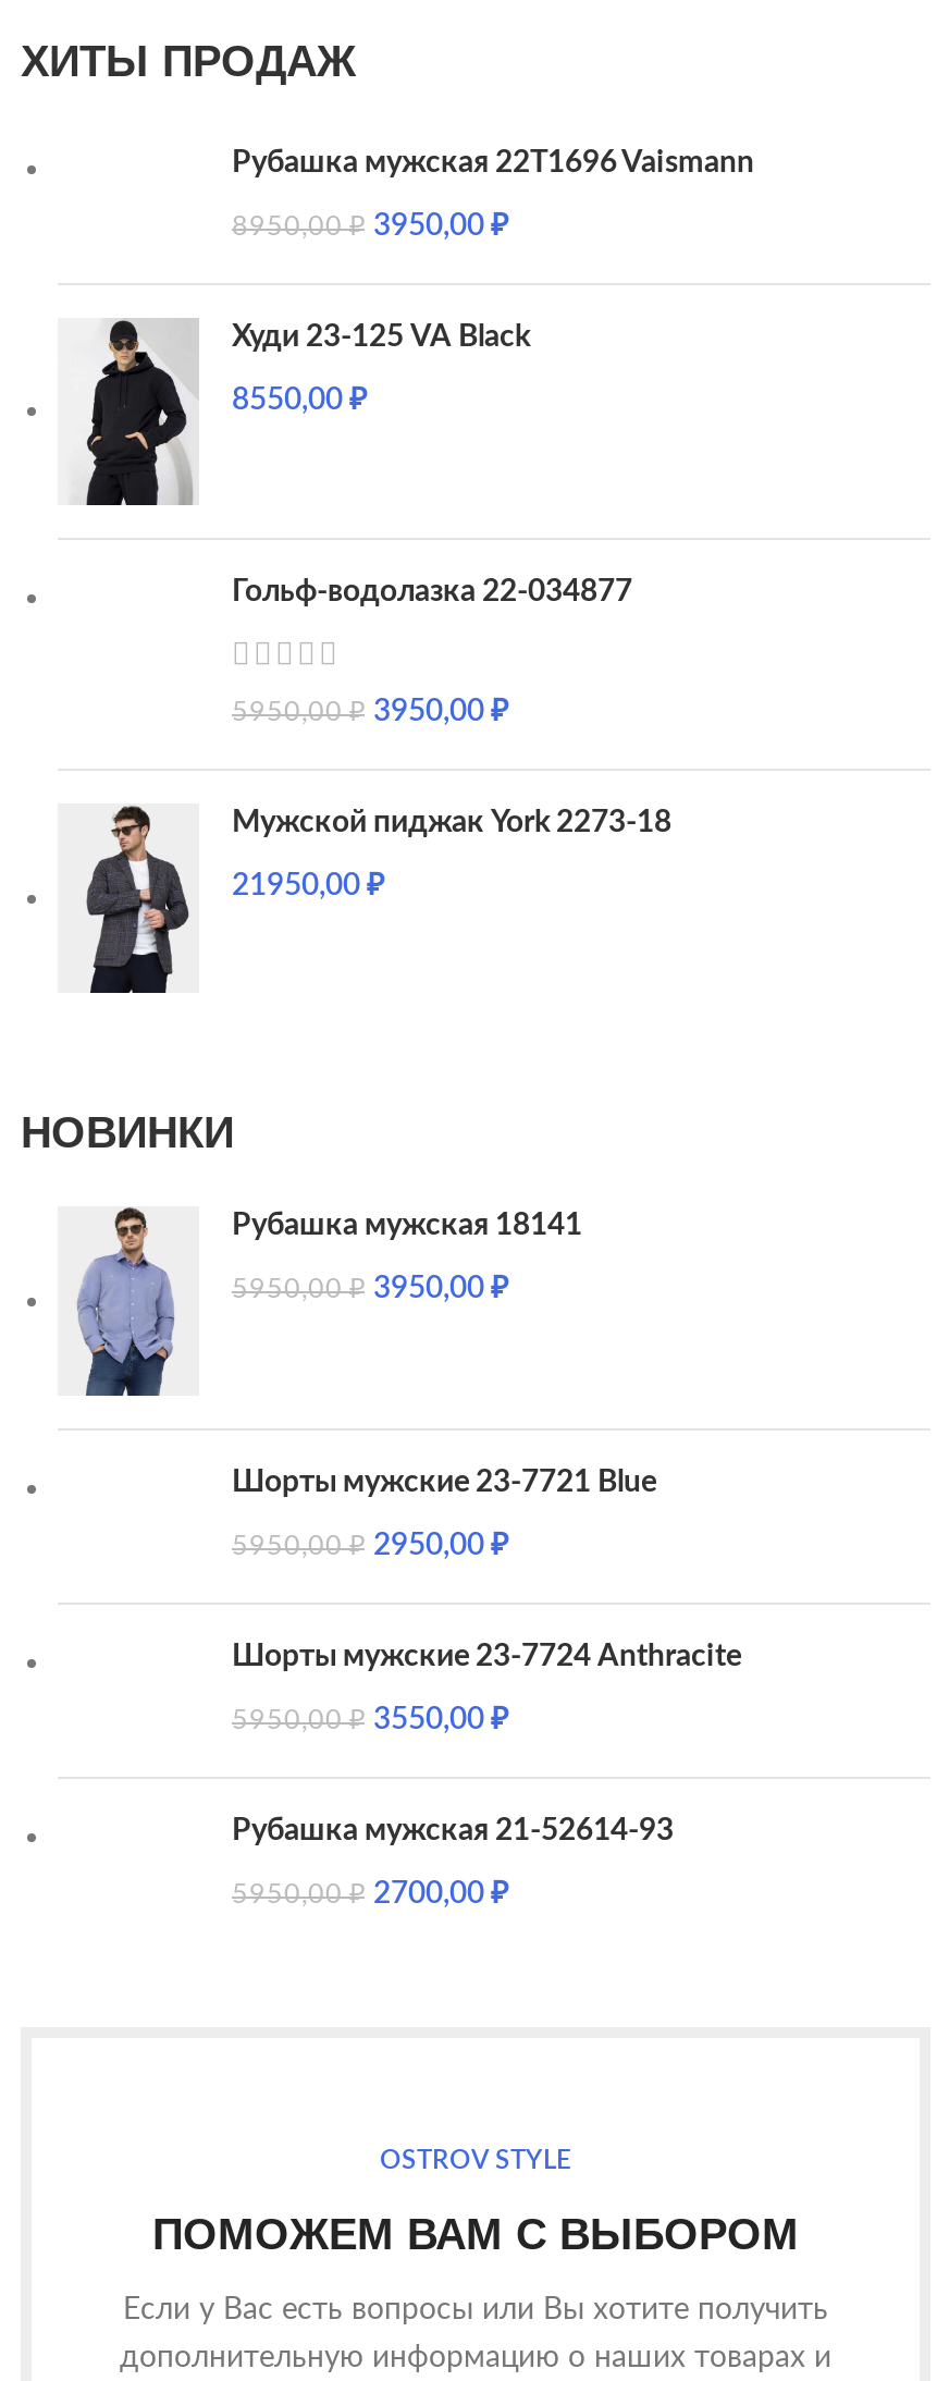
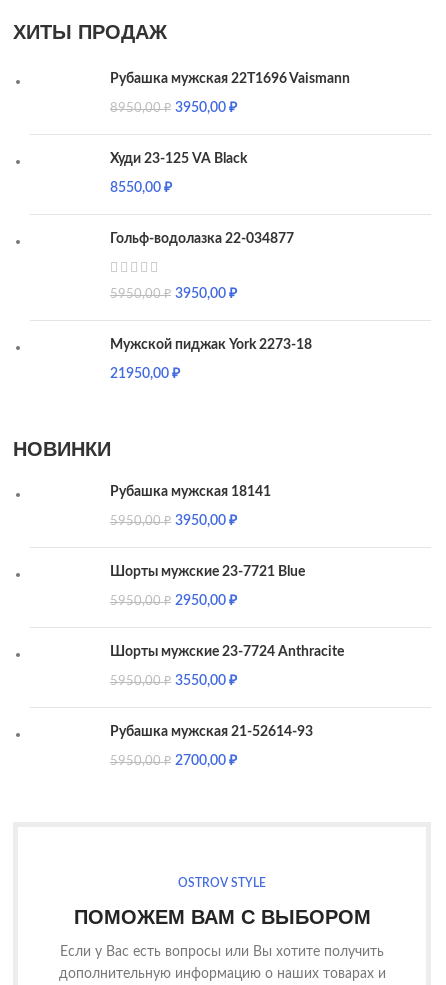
- [image]

- [image]

- [image]
